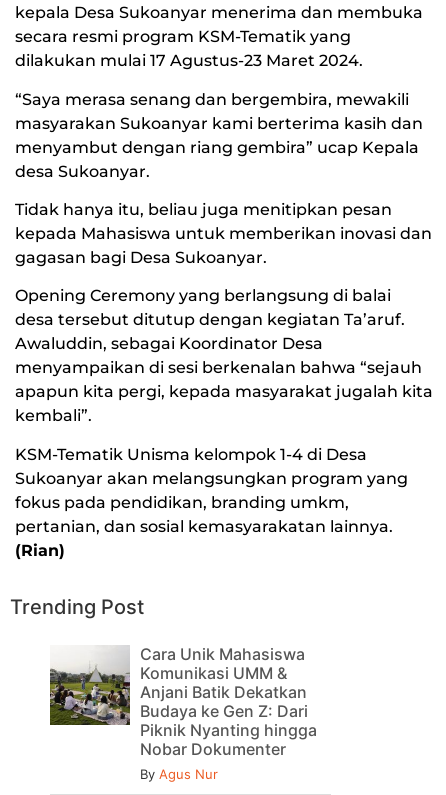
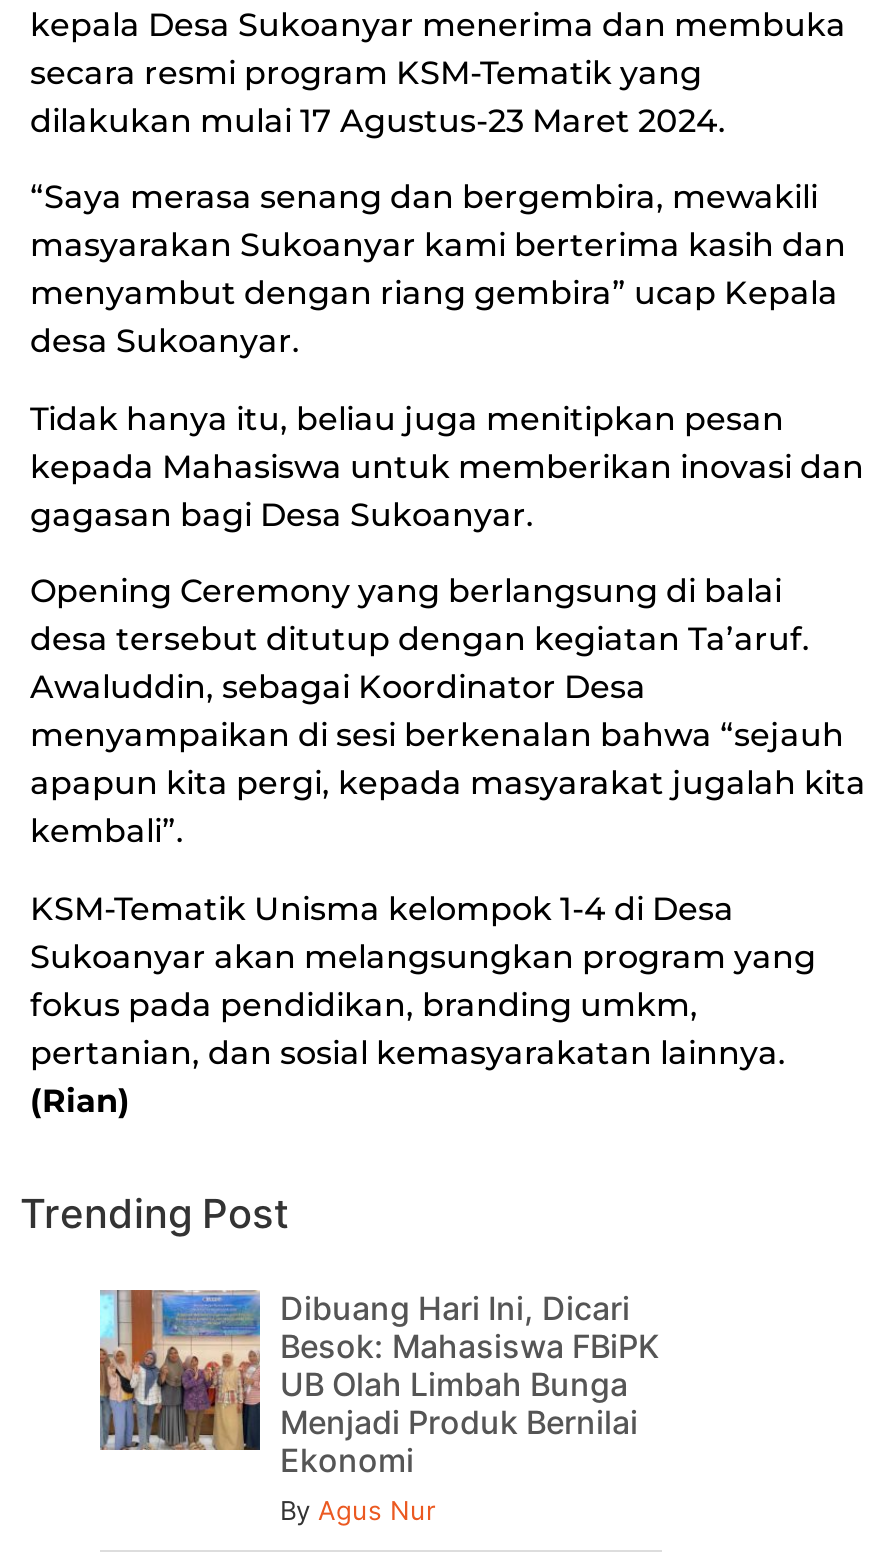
- [image]
- Cara Unik Mahasiswa
- Komunikasi UMM &
- Anjani Batik Dekatkan
- Budaya ke Gen Z: Dari
- Piknik Nyanting hingga
- Nobar Dokumenter
+ [image]
+ Dibuang Hari Ini, Dicari
+ Besok: Mahasiswa FBiPK
+ UB Olah Limbah Bunga
+ Menjadi Produk Bernilai
+ Ekonomi
